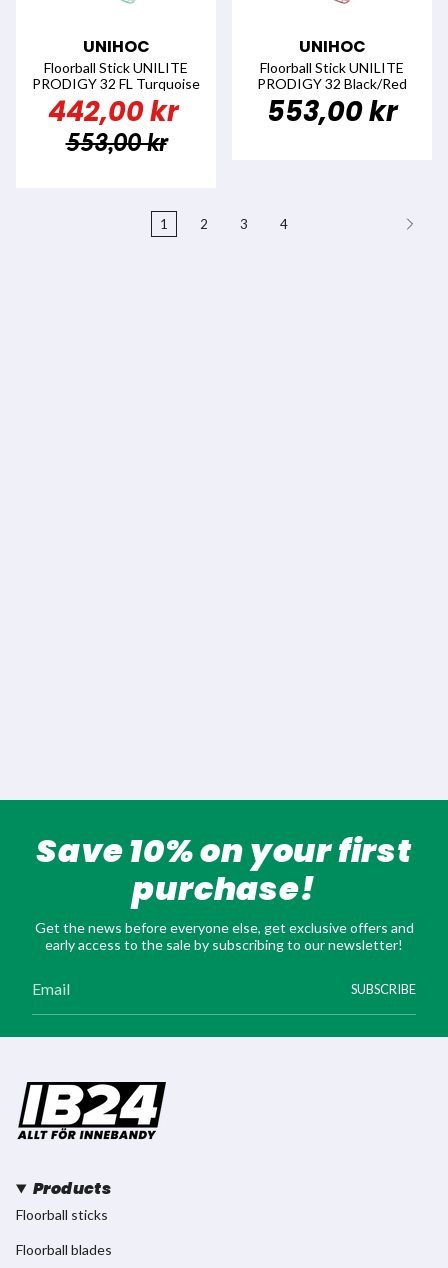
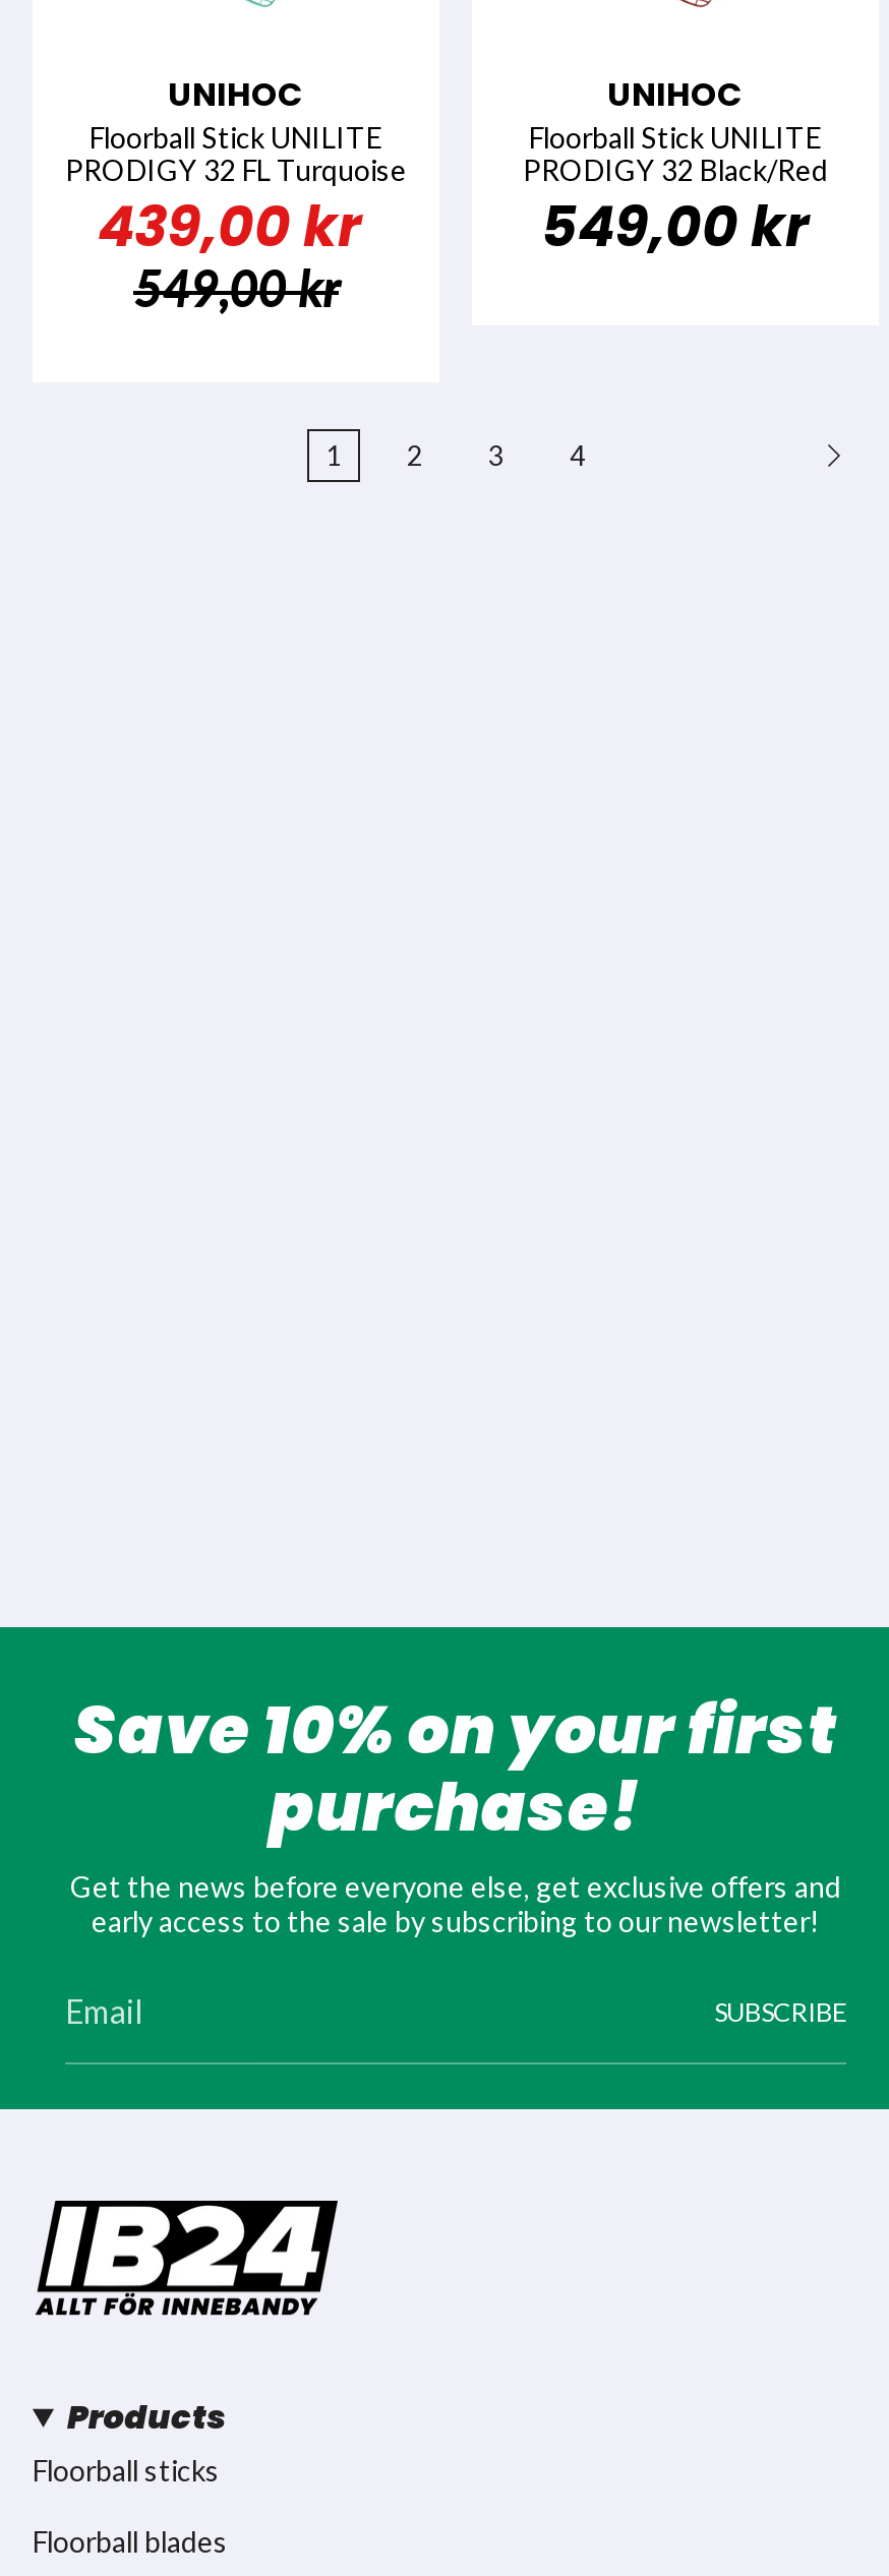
- 442,00 kr
+ 439,00 kr

- 553,00 kr
+ 549,00 kr

- 553,00 kr
+ 549,00 kr
